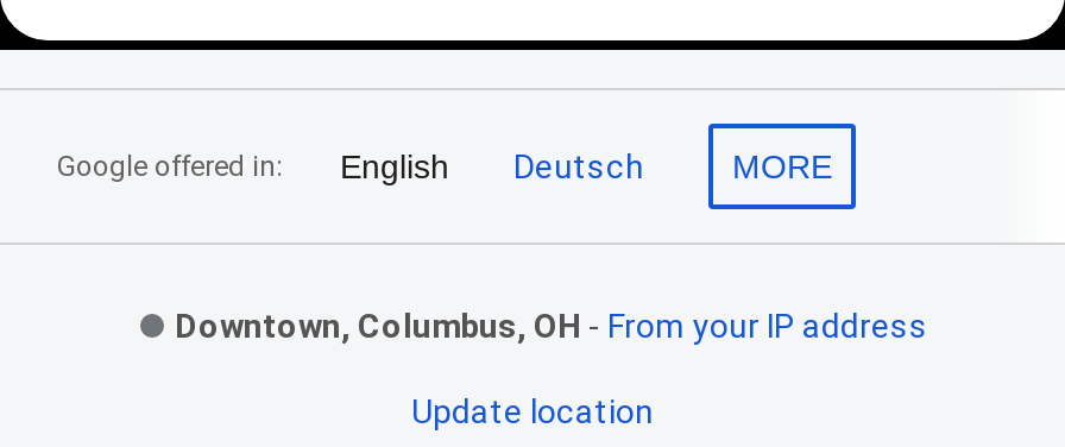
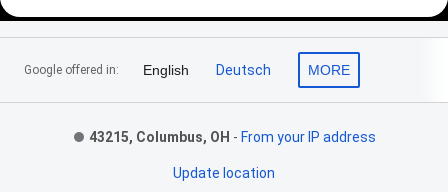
- Downtown, Columbus, OH - From your IP address
+ 43215, Columbus, OH - From your IP address
